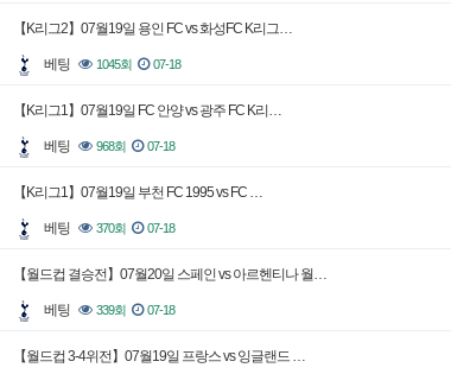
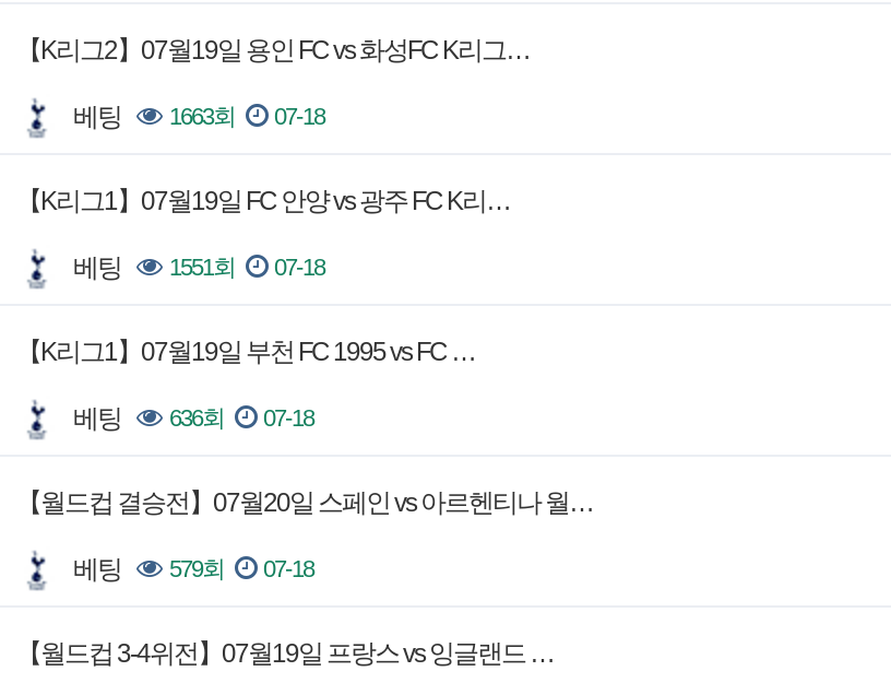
- 베팅 1045회 07-18
+ 베팅 1663회 07-18

- 베팅 968회 07-18
+ 베팅 1551회 07-18

- 베팅 370회 07-18
+ 베팅 636회 07-18

- 베팅 339회 07-18
+ 베팅 579회 07-18
